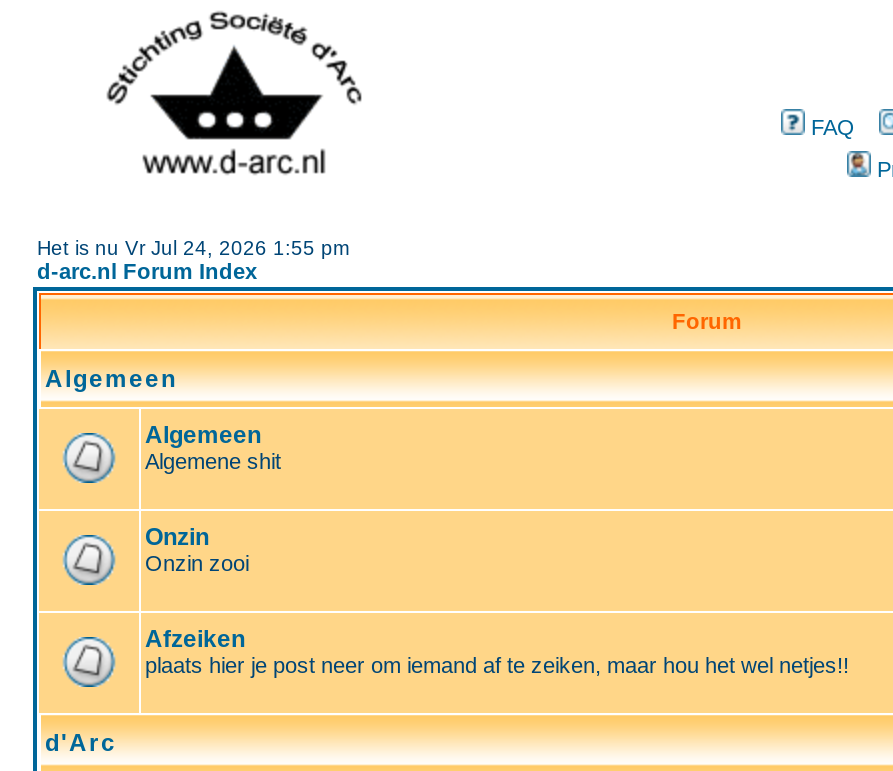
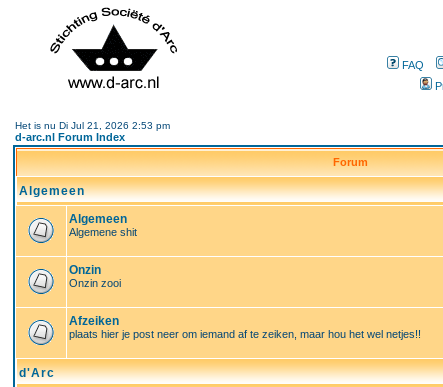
- Het is nu Vr Jul 24, 2026 1:55 pm
+ Het is nu Di Jul 21, 2026 2:53 pm
